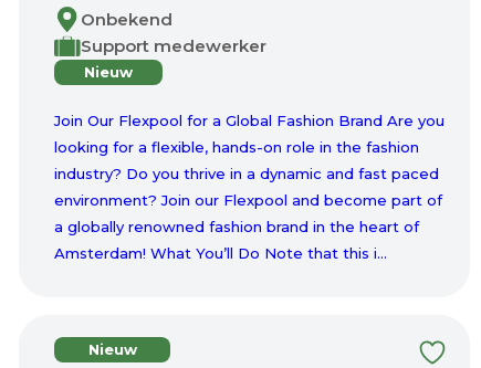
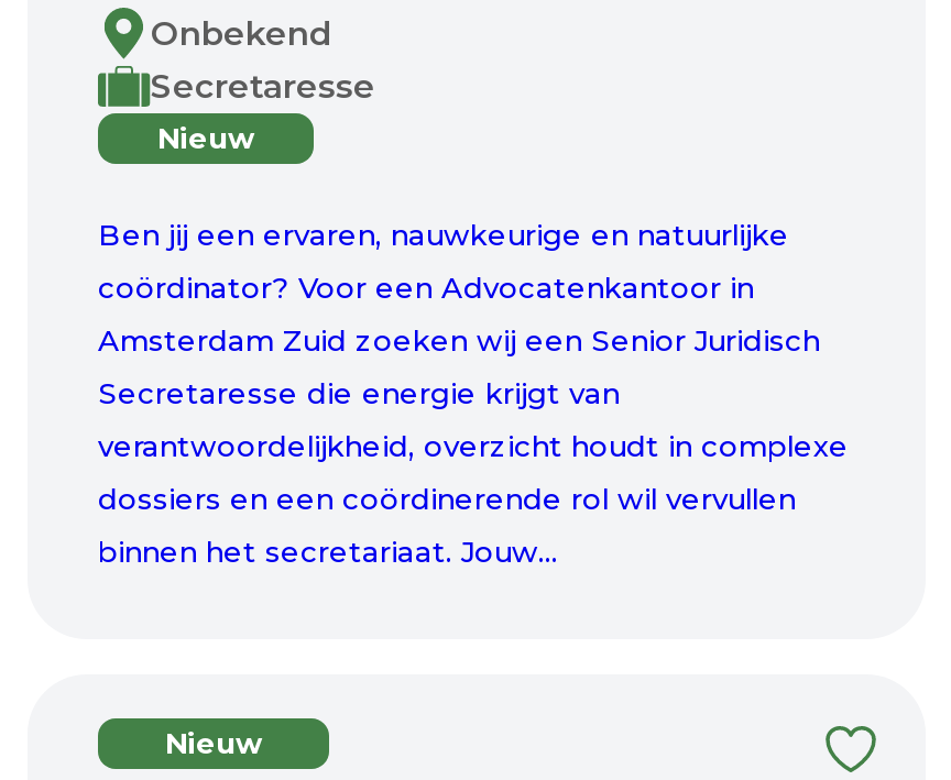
- Support medewerker
+ Secretaresse

- Join Our Flexpool for a Global Fashion Brand Are you
- looking for a flexible, hands-on role in the fashion
- industry? Do you thrive in a dynamic and fast paced
- environment? Join our Flexpool and become part of
- a globally renowned fashion brand in the heart of
- Amsterdam! What You’ll Do Note that this i...
+ Ben jij een ervaren, nauwkeurige en natuurlijke
+ coördinator? Voor een Advocatenkantoor in
+ Amsterdam Zuid zoeken wij een Senior Juridisch
+ Secretaresse die energie krijgt van
+ verantwoordelijkheid, overzicht houdt in complexe
+ dossiers en een coördinerende rol wil vervullen
+ binnen het secretariaat. Jouw...
